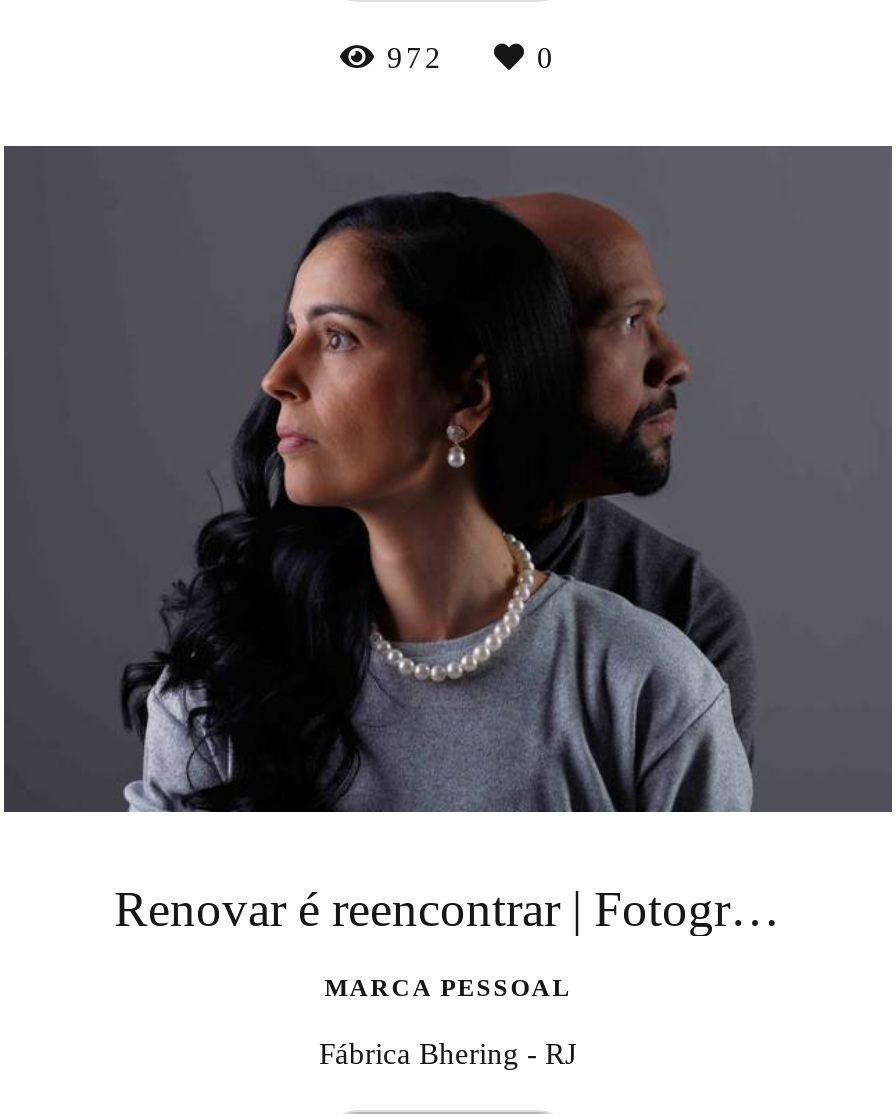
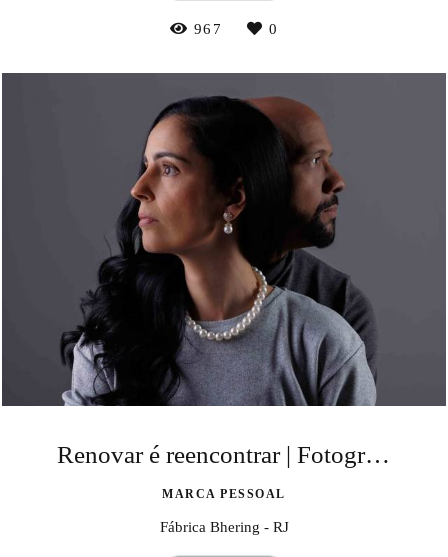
- 972
+ 967
